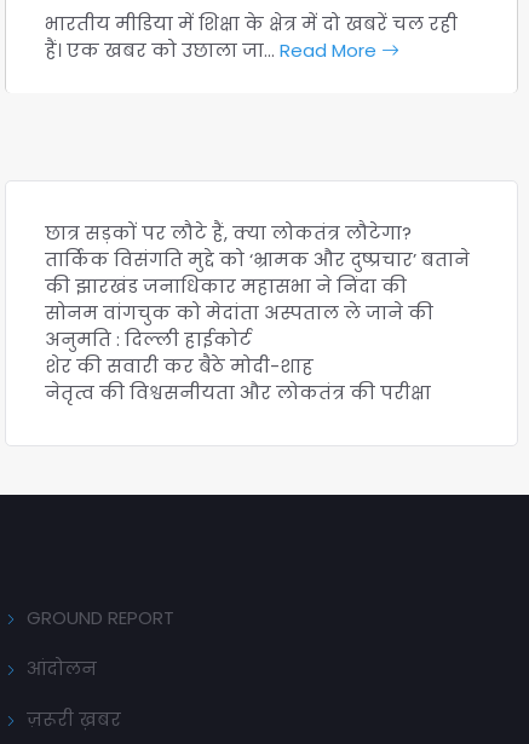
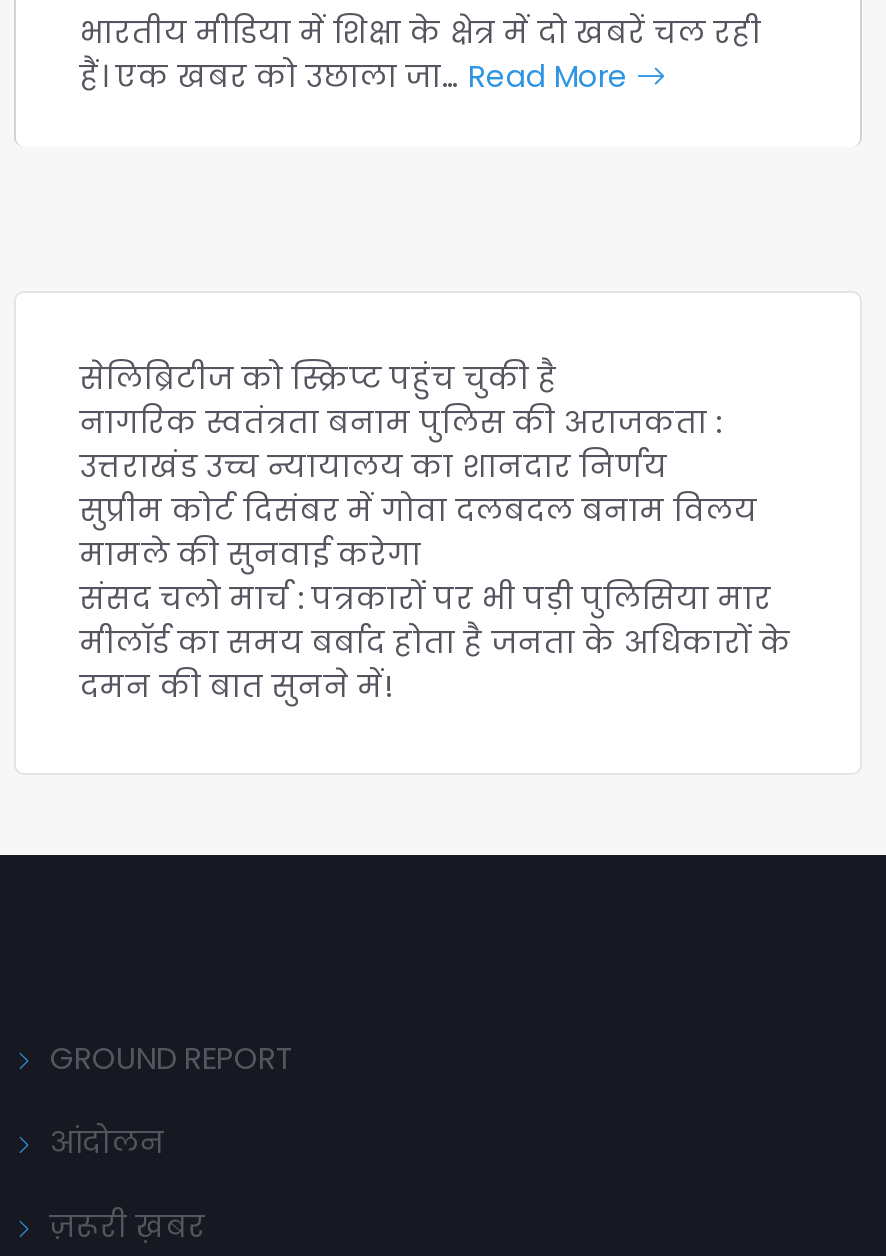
- छात्र सड़कों पर लौटे हैं, क्या लोकतंत्र लौटेगा?
- तार्किक विसंगति मुद्दे को ‘भ्रामक और दुष्प्रचार’ बताने
- की झारखंड जनाधिकार महासभा ने निंदा की
- सोनम वांगचुक को मेदांता अस्पताल ले जाने की
- अनुमति : दिल्ली हाईकोर्ट
- शेर की सवारी कर बैठे मोदी-शाह
- नेतृत्व की विश्वसनीयता और लोकतंत्र की परीक्षा
+ सेलिब्रिटीज को स्क्रिप्ट पहुंच चुकी है
+ नागरिक स्वतंत्रता बनाम पुलिस की अराजकता :
+ उत्तराखंड उच्च न्यायालय का शानदार निर्णय
+ सुप्रीम कोर्ट दिसंबर में गोवा दलबदल बनाम विलय
+ मामले की सुनवाई करेगा
+ संसद चलो मार्च : पत्रकारों पर भी पड़ी पुलिसिया मार
+ मीलॉर्ड का समय बर्बाद होता है जनता के अधिकारों के
+ दमन की बात सुनने में!
